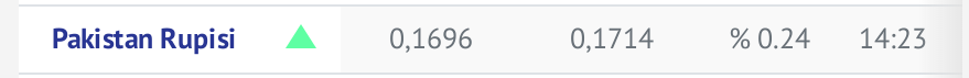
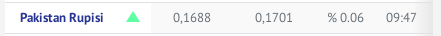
- 0,1696
+ 0,1688

- 0,1714
+ 0,1701

- % 0.24
+ % 0.06

- 14:23
+ 09:47
